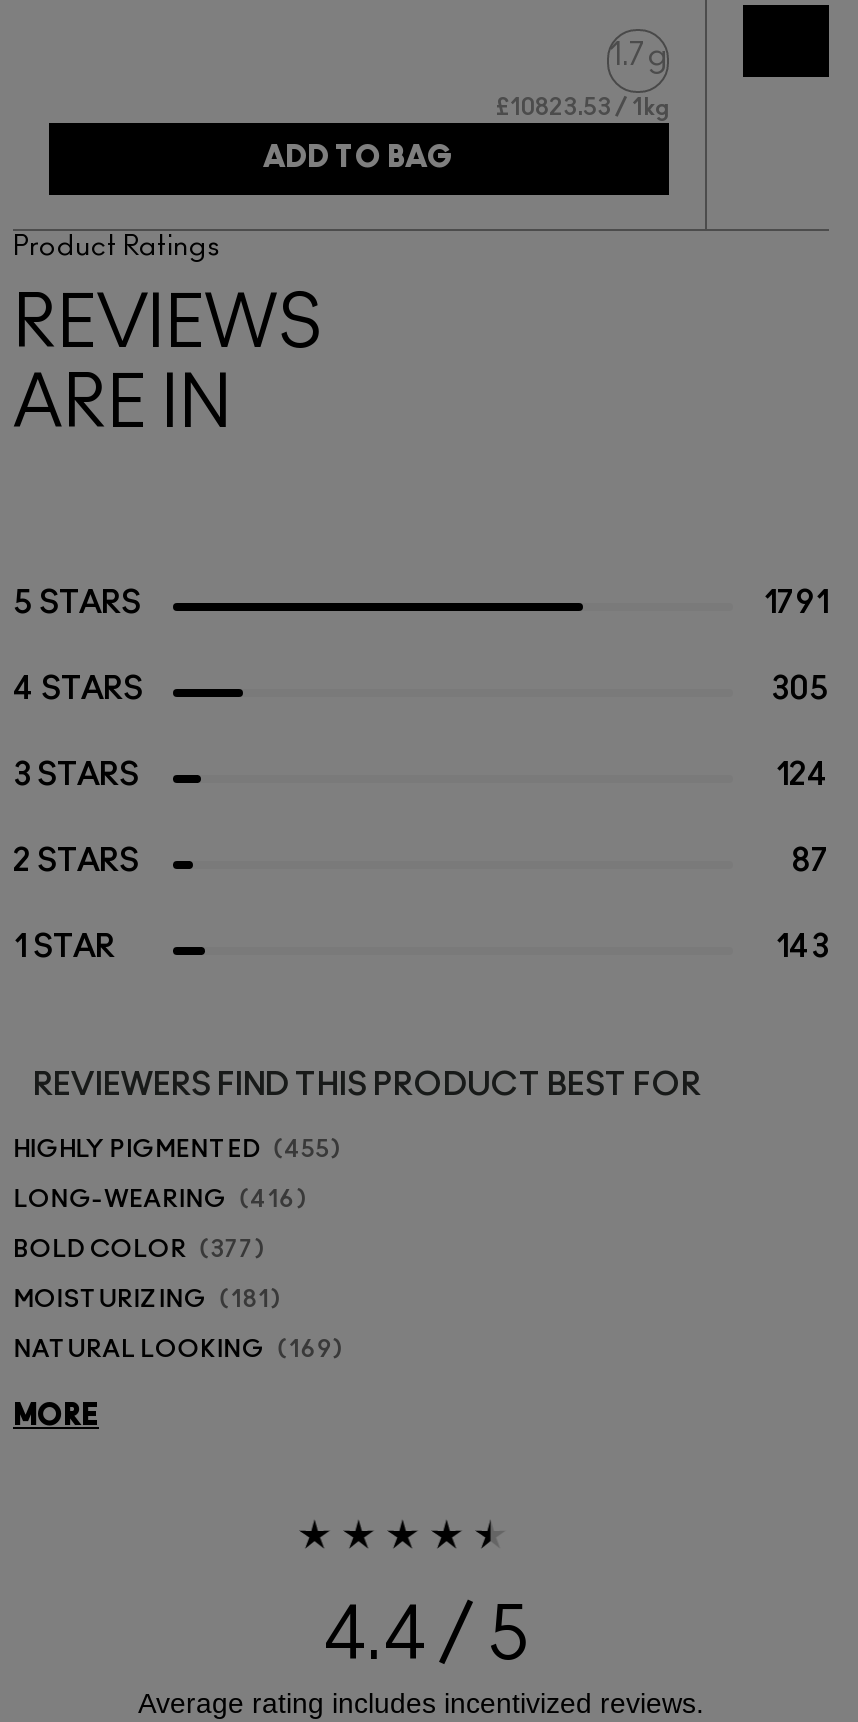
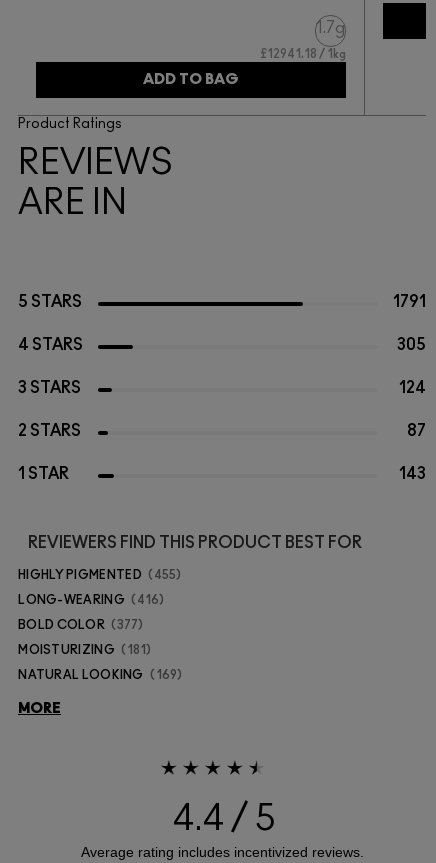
- £10823.53 / 1kg
+ £12941.18 / 1kg
